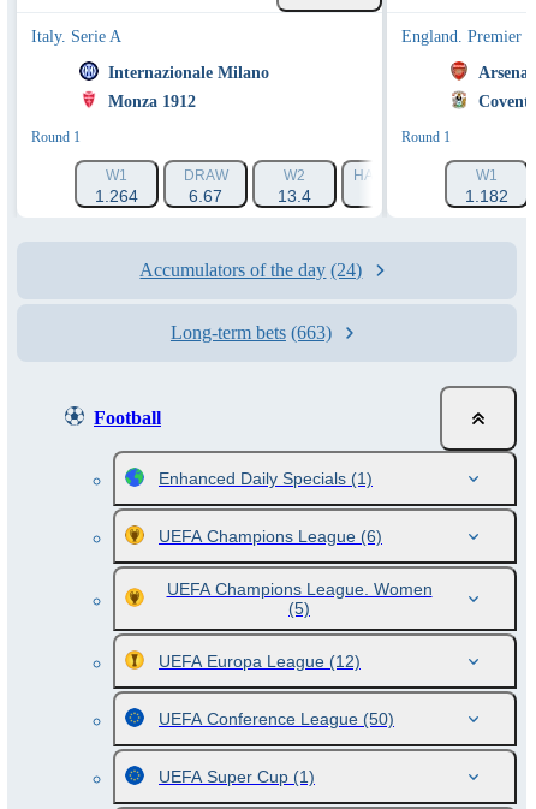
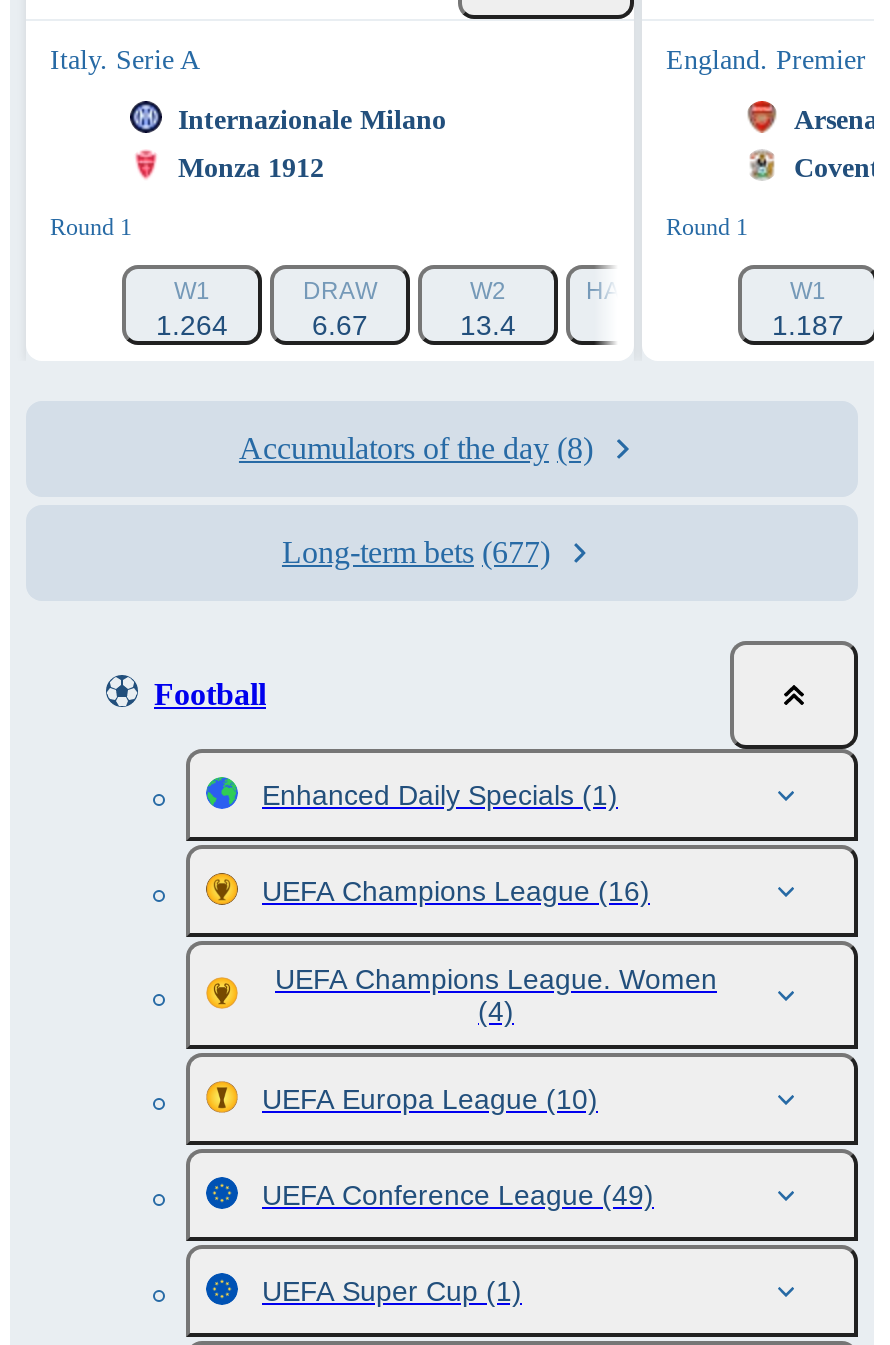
- 1.182
+ 1.187

- Accumulators of the day (24)
+ Accumulators of the day (8)

- Long-term bets (663)
+ Long-term bets (677)

- UEFA Champions League (6)
+ UEFA Champions League (16)

- (5)
+ (4)

- UEFA Europa League (12)
+ UEFA Europa League (10)

- UEFA Conference League (50)
+ UEFA Conference League (49)
